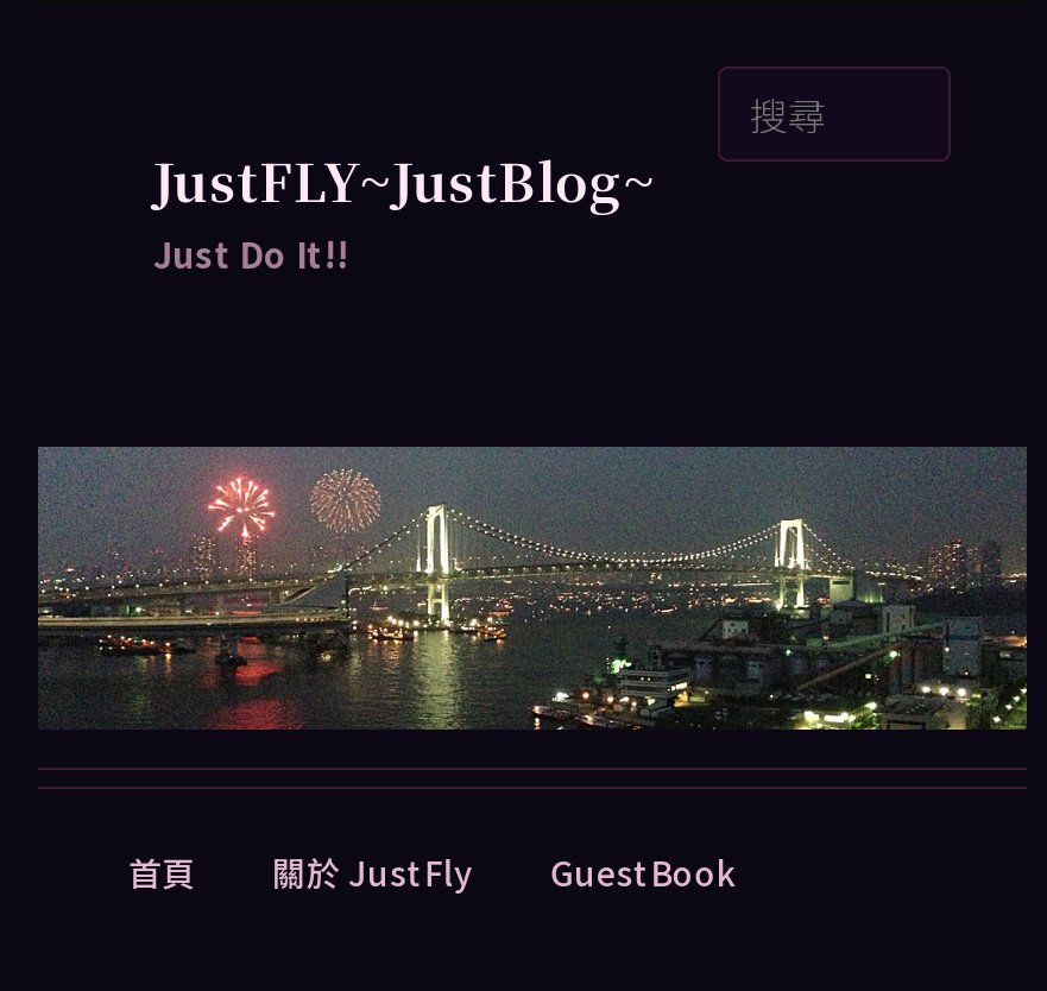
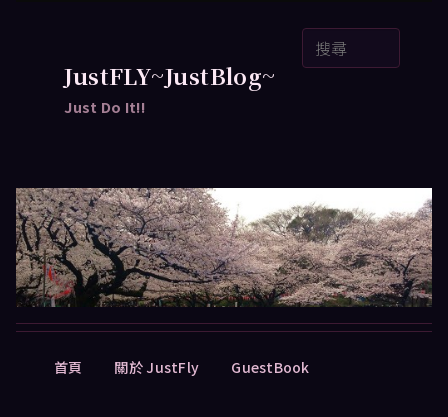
- [image]
+ [image]
